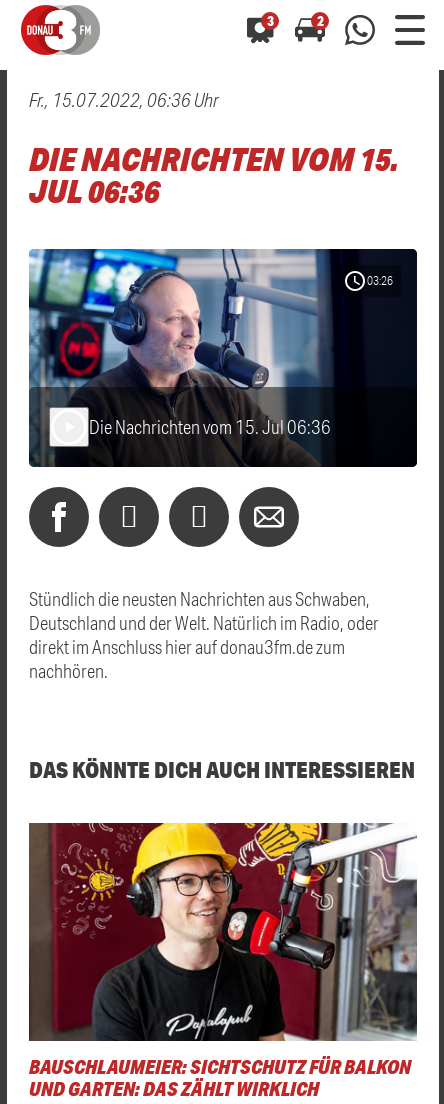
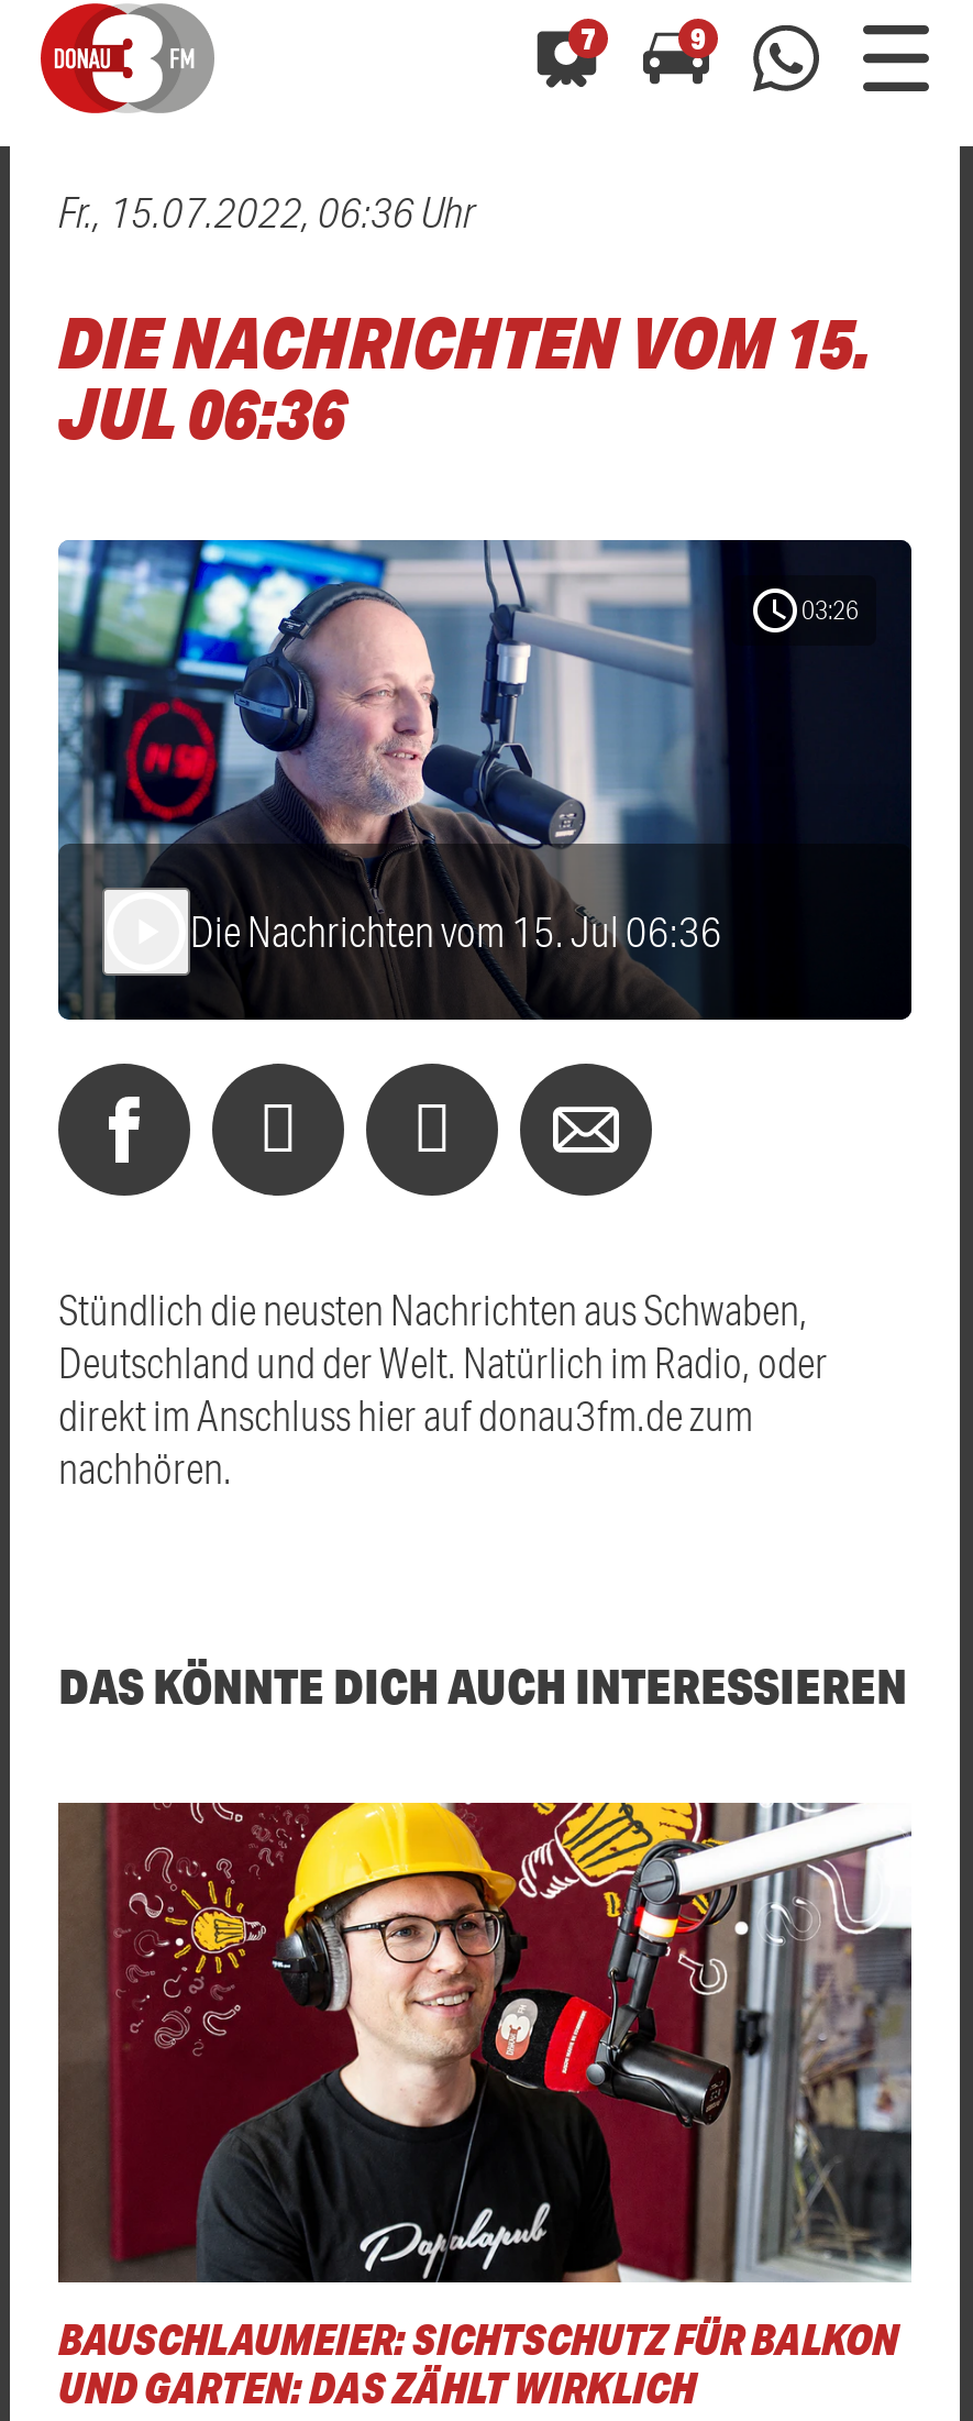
- 3
+ 7

- 2
+ 9
